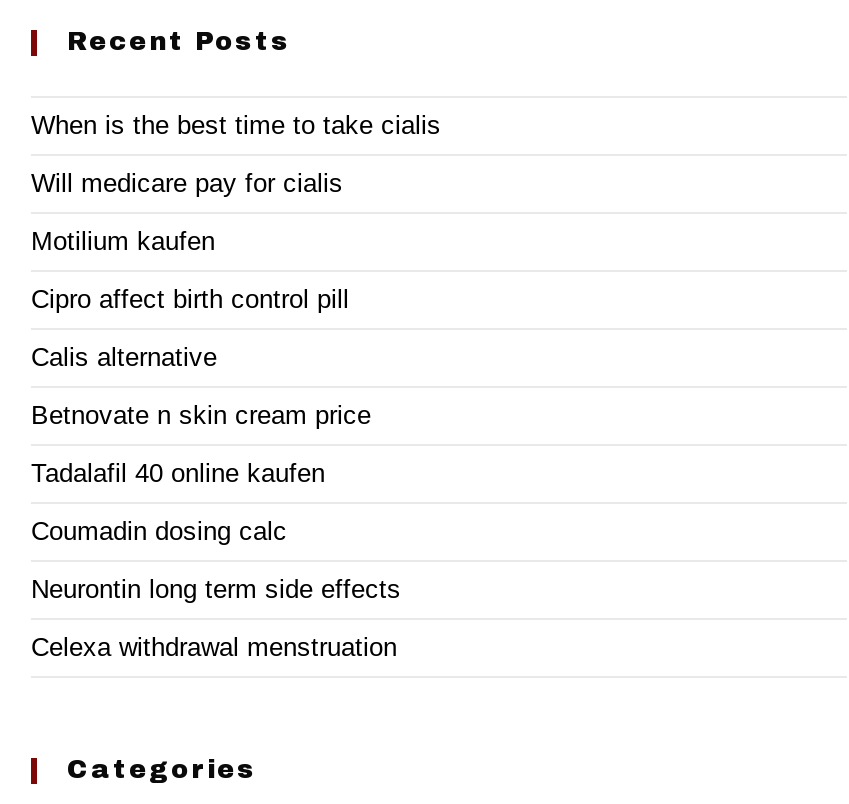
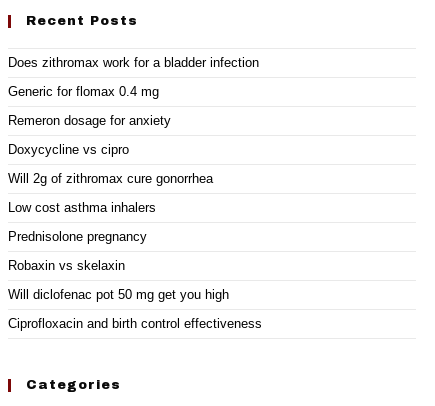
- When is the best time to take cialis
+ Does zithromax work for a bladder infection

- Will medicare pay for cialis
+ Generic for flomax 0.4 mg

- Motilium kaufen
+ Remeron dosage for anxiety

- Cipro affect birth control pill
+ Doxycycline vs cipro

- Calis alternative
+ Will 2g of zithromax cure gonorrhea

- Betnovate n skin cream price
+ Low cost asthma inhalers

- Tadalafil 40 online kaufen
+ Prednisolone pregnancy

- Coumadin dosing calc
+ Robaxin vs skelaxin

- Neurontin long term side effects
+ Will diclofenac pot 50 mg get you high

- Celexa withdrawal menstruation
+ Ciprofloxacin and birth control effectiveness
